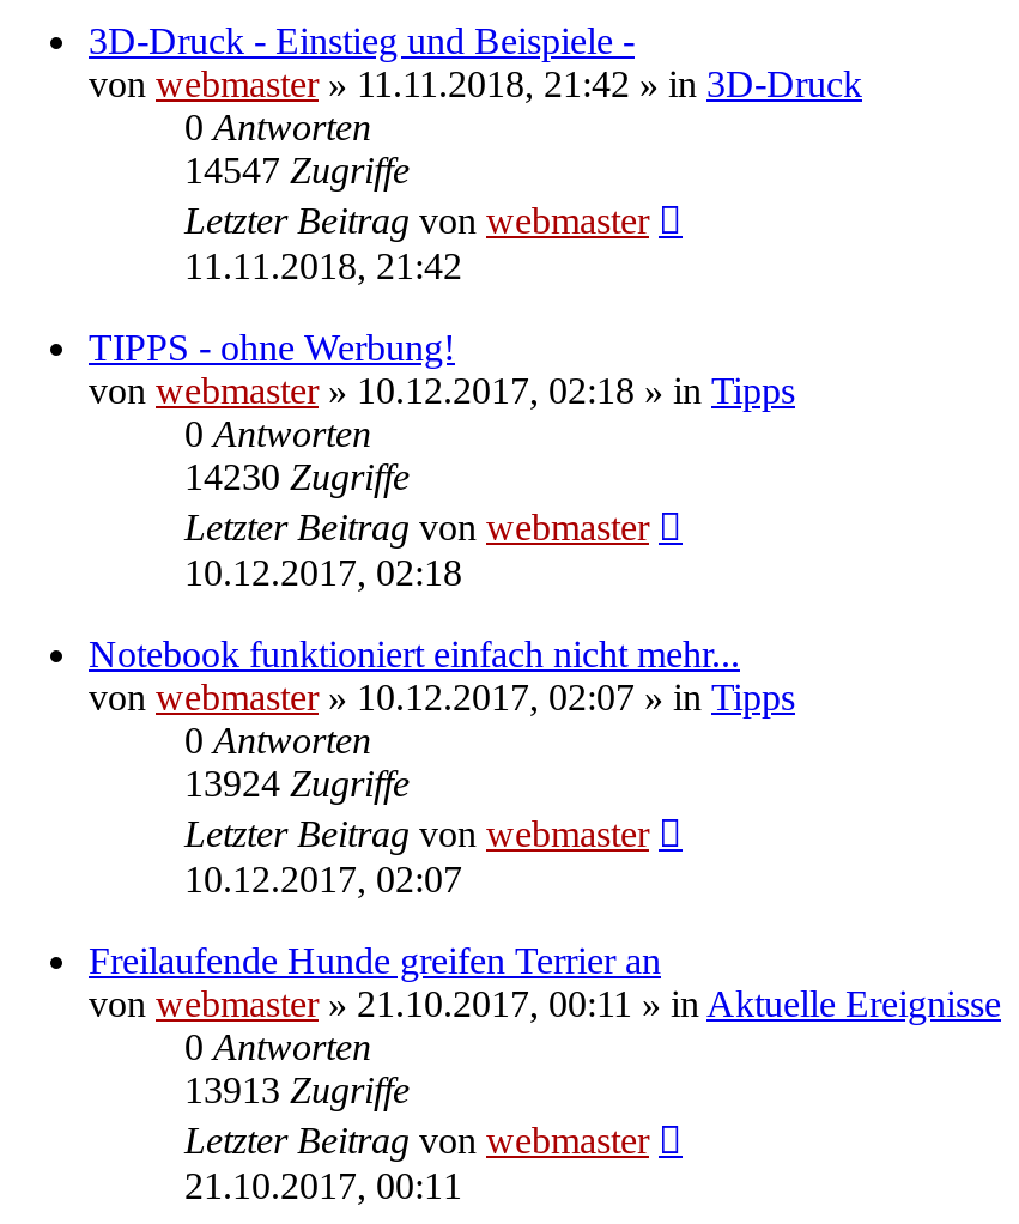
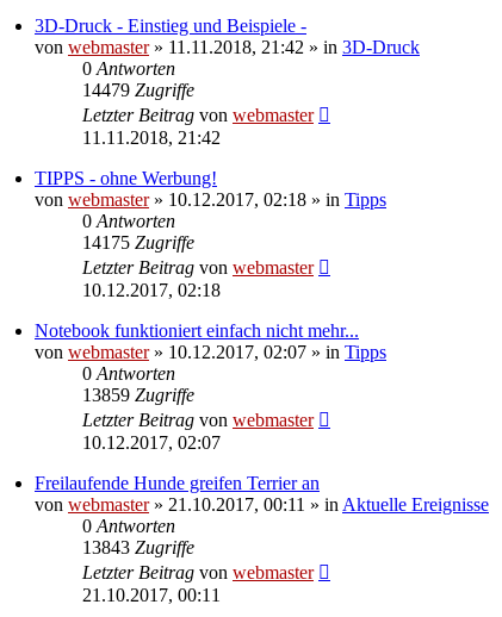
- 14547 Zugriffe
+ 14479 Zugriffe

- 14230 Zugriffe
+ 14175 Zugriffe

- 13924 Zugriffe
+ 13859 Zugriffe

- 13913 Zugriffe
+ 13843 Zugriffe
